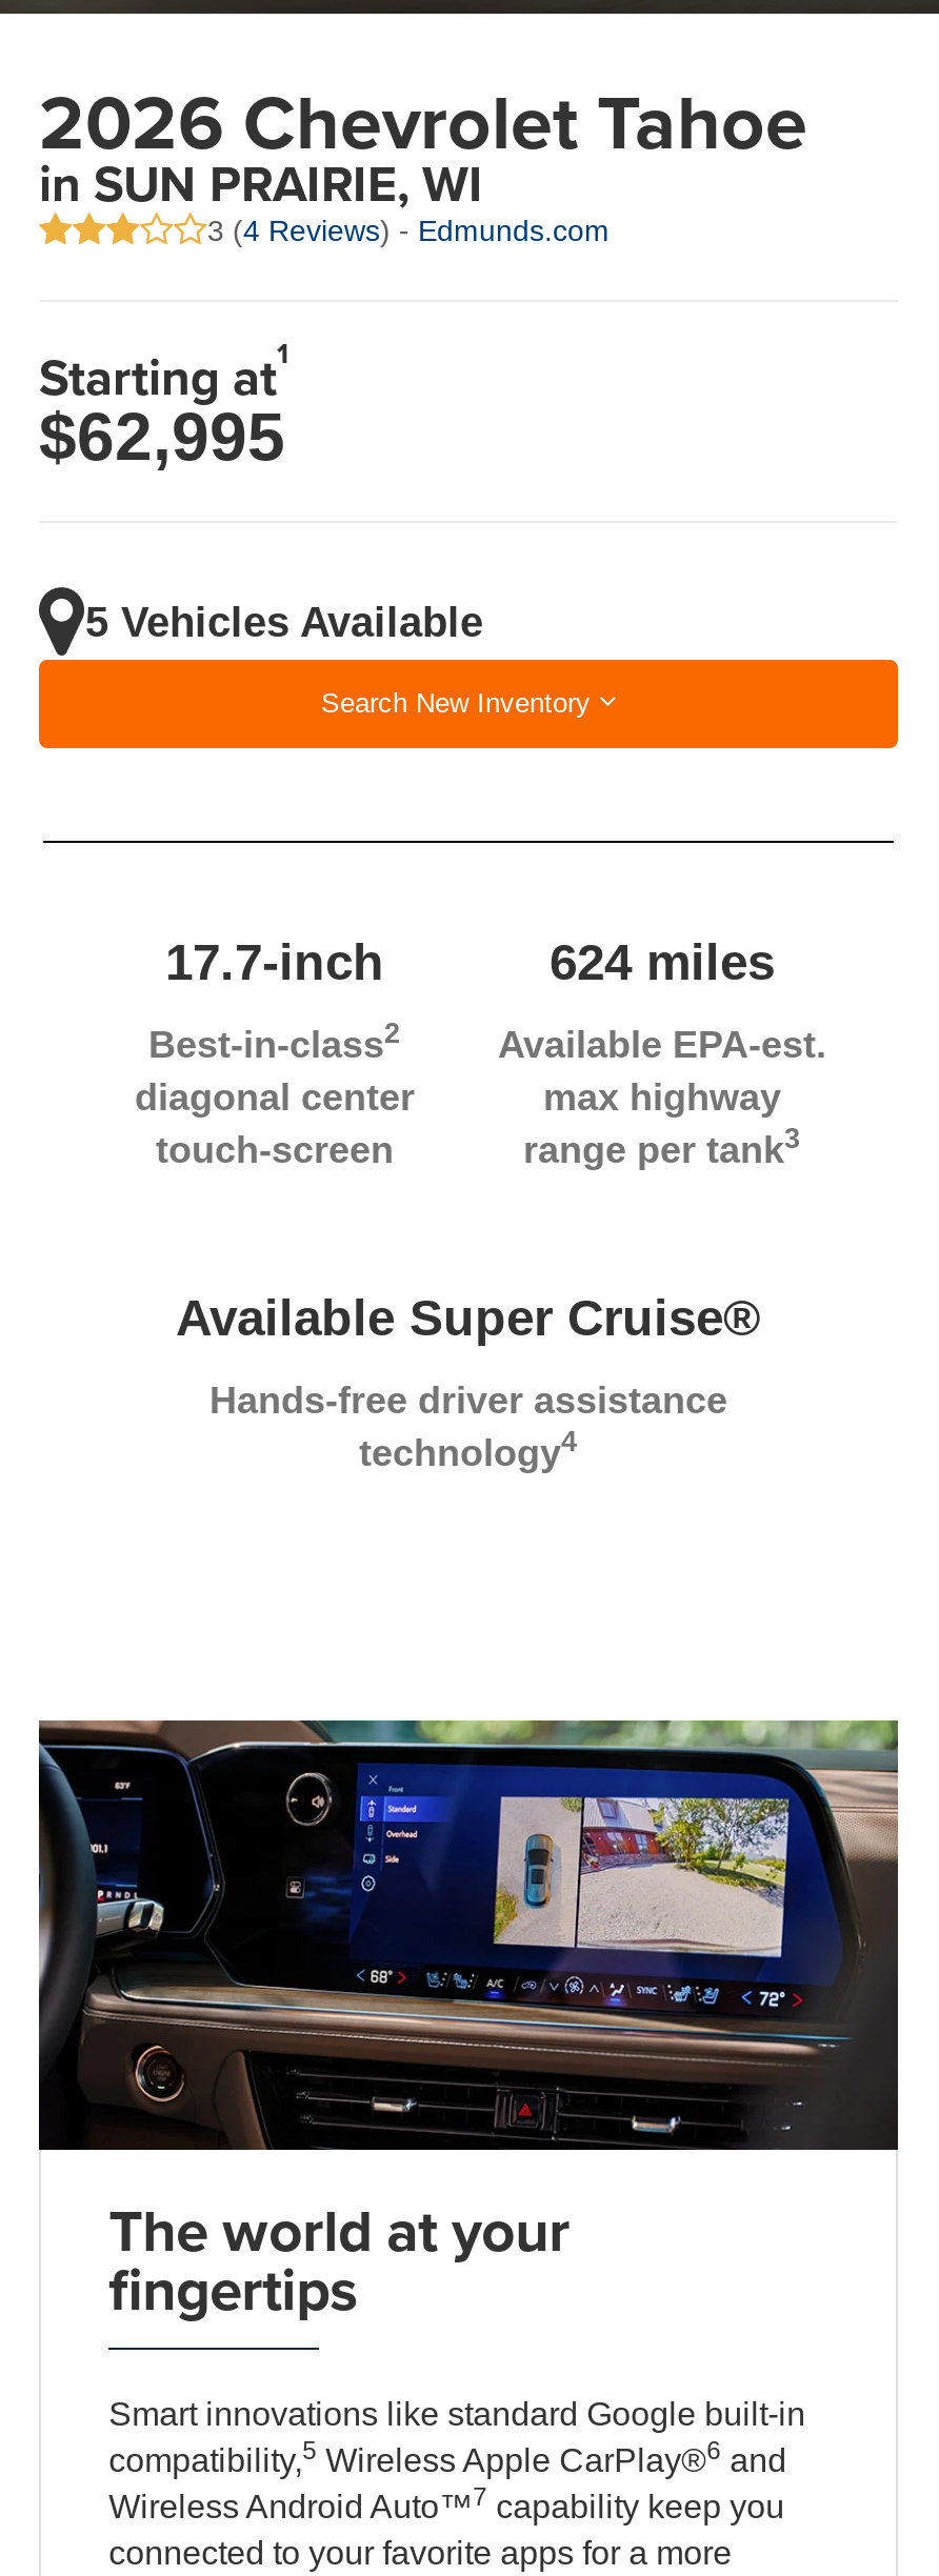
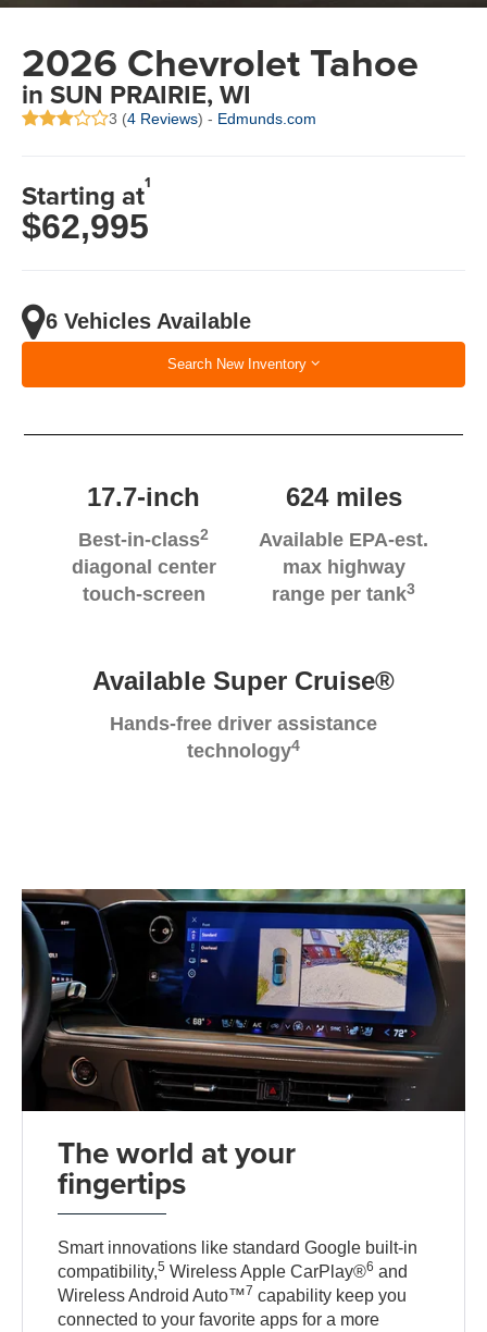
- 5 Vehicles Available
+ 6 Vehicles Available
